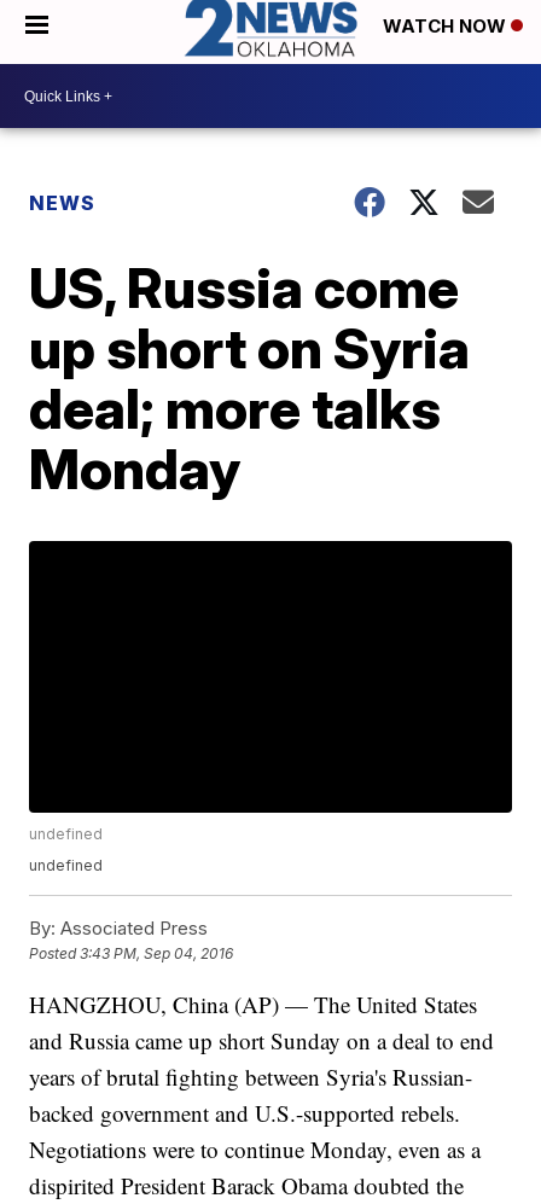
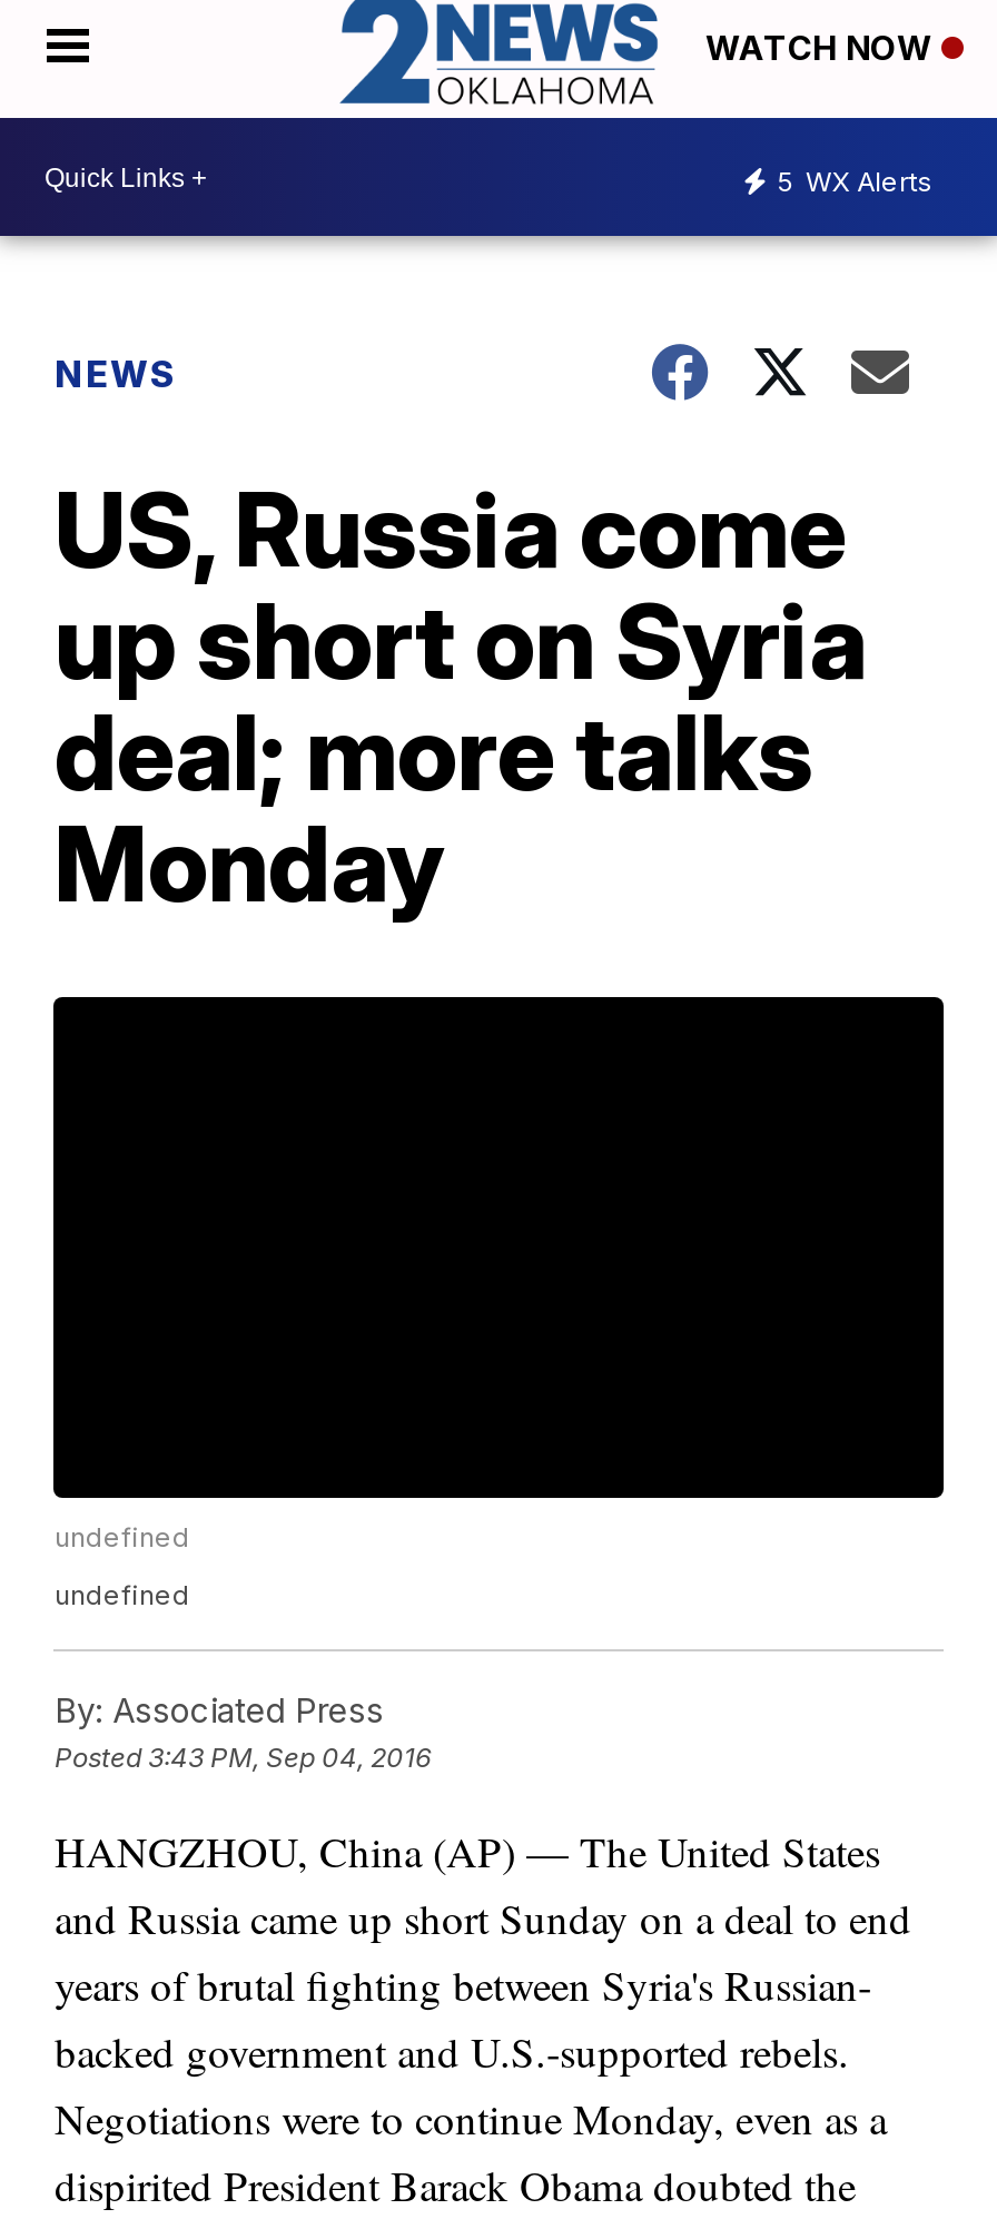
+ 5 WX Alerts
